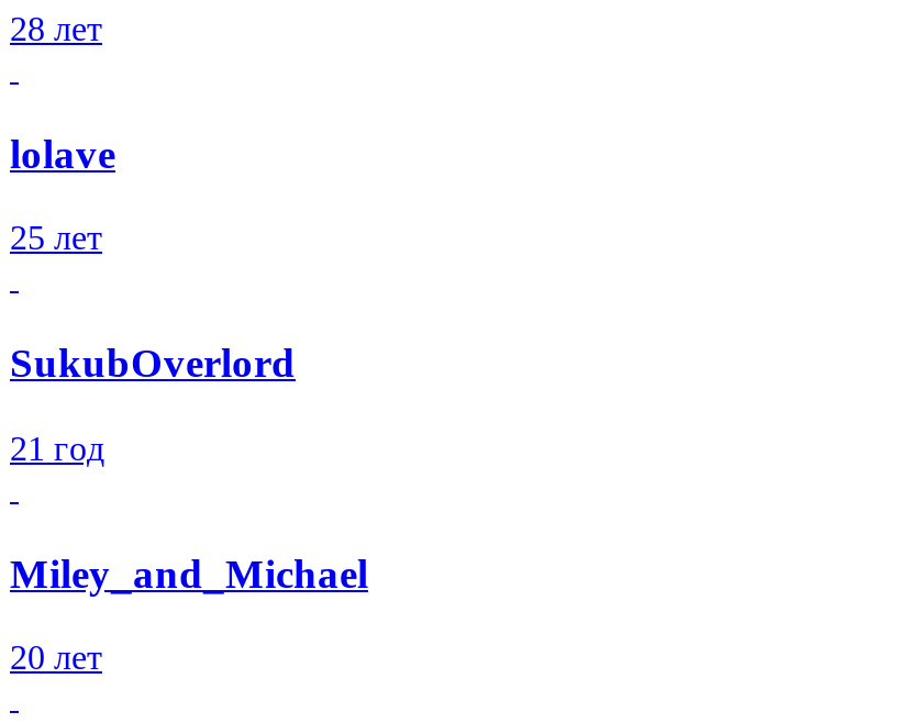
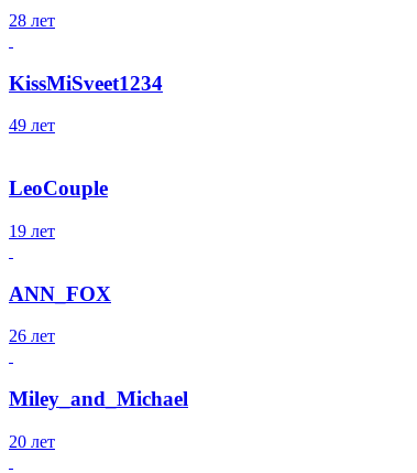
- lolave
- 25 лет
- SukubOverlord
- 21 год
+ KissMiSveet1234
+ 49 лет
+ LeoCouple
+ 19 лет
+ ANN_FOX
+ 26 лет
